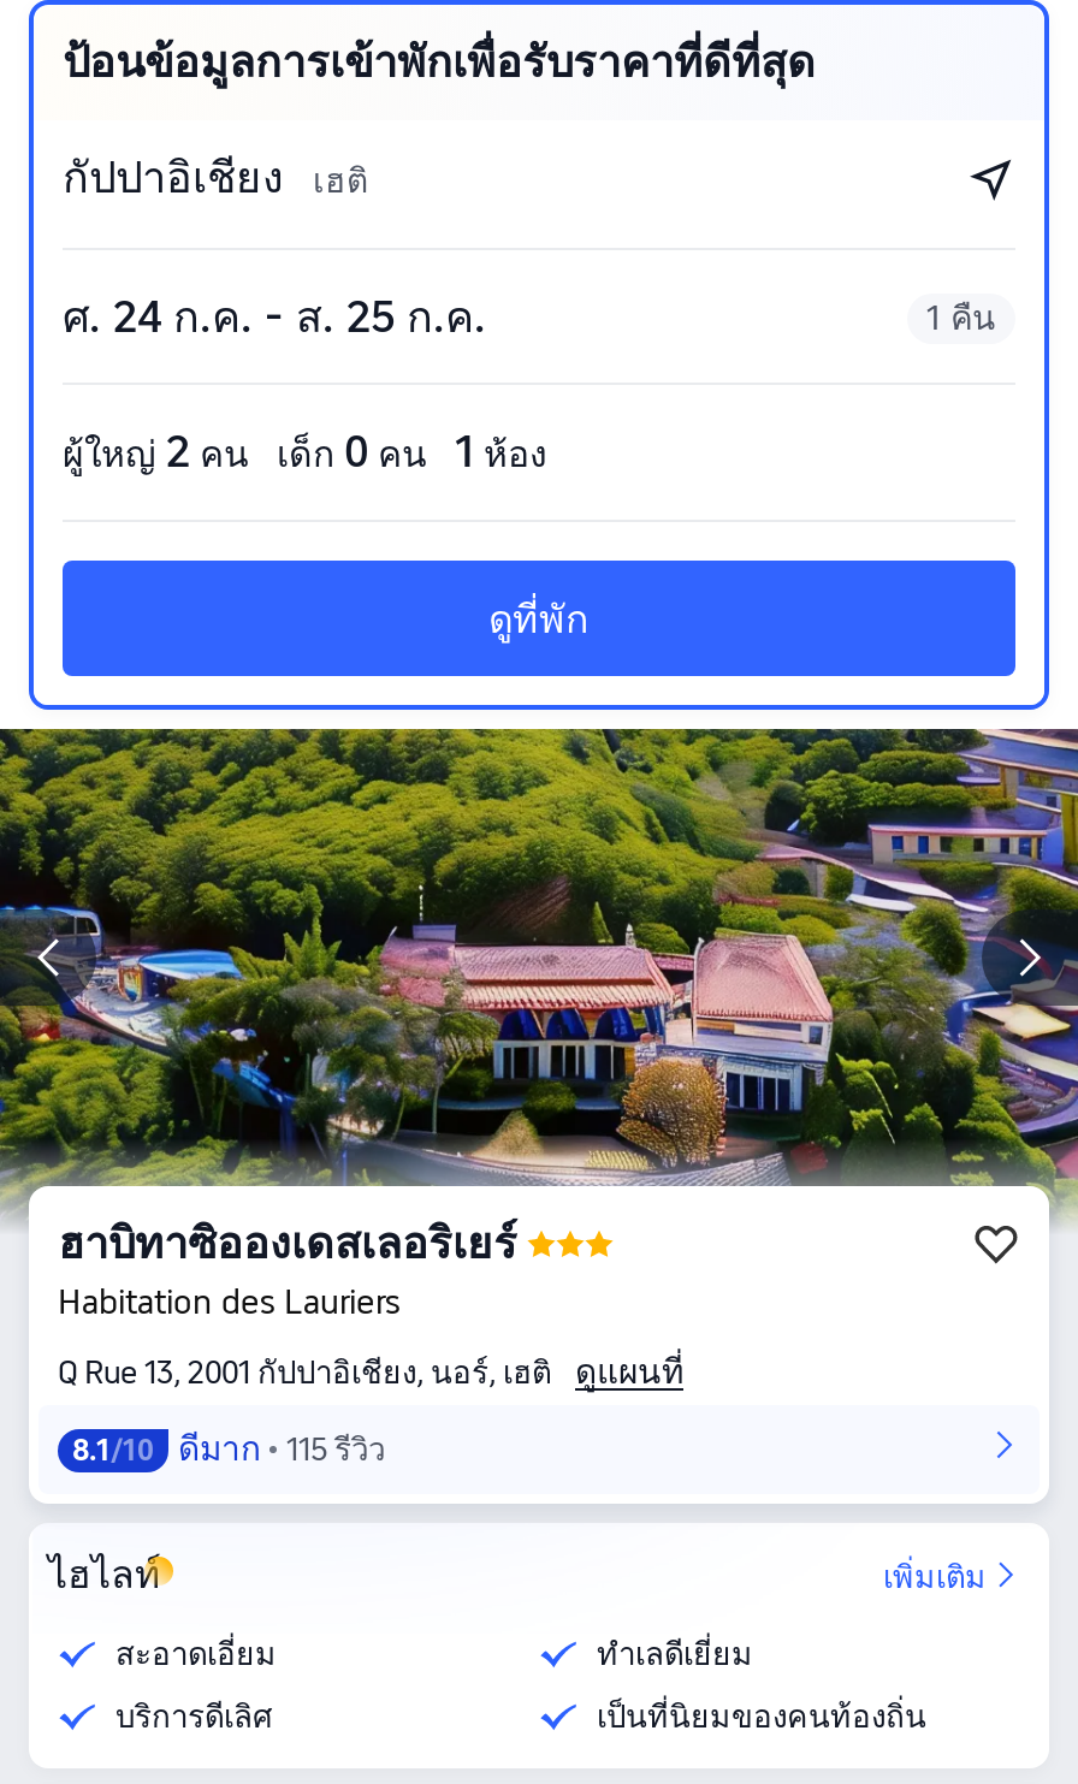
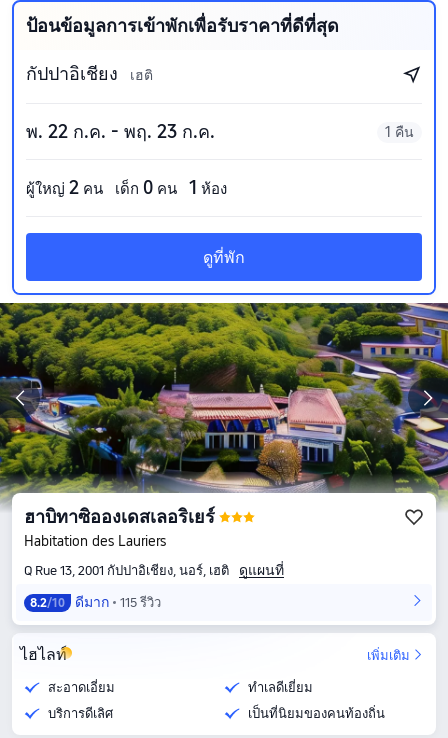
- ศ. 24 ก.ค. - ส. 25 ก.ค.
+ พ. 22 ก.ค. - พฤ. 23 ก.ค.

- 8.1 /10
+ 8.2 /10
